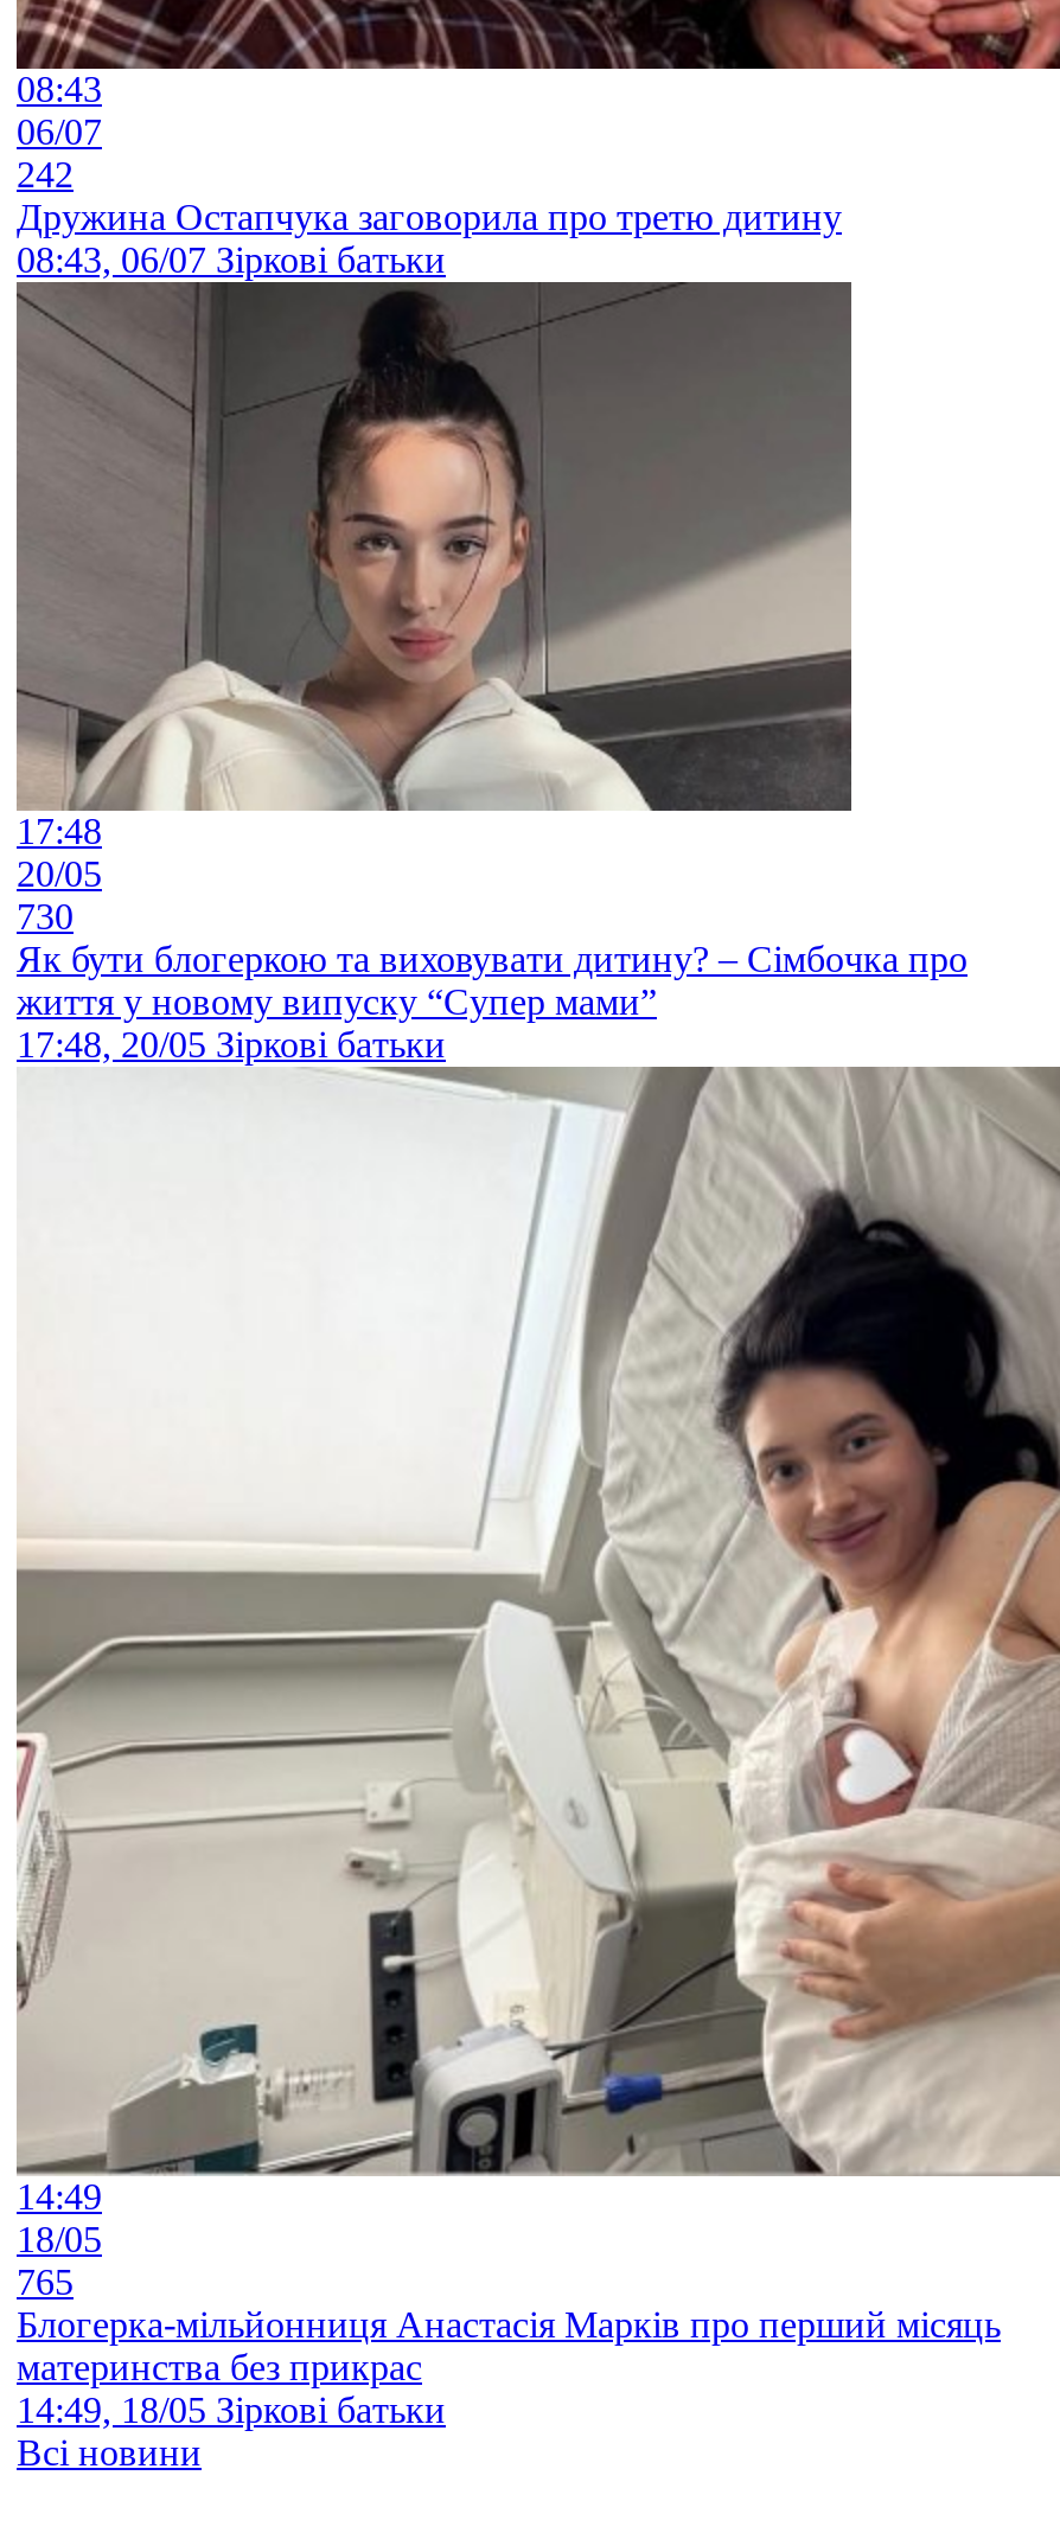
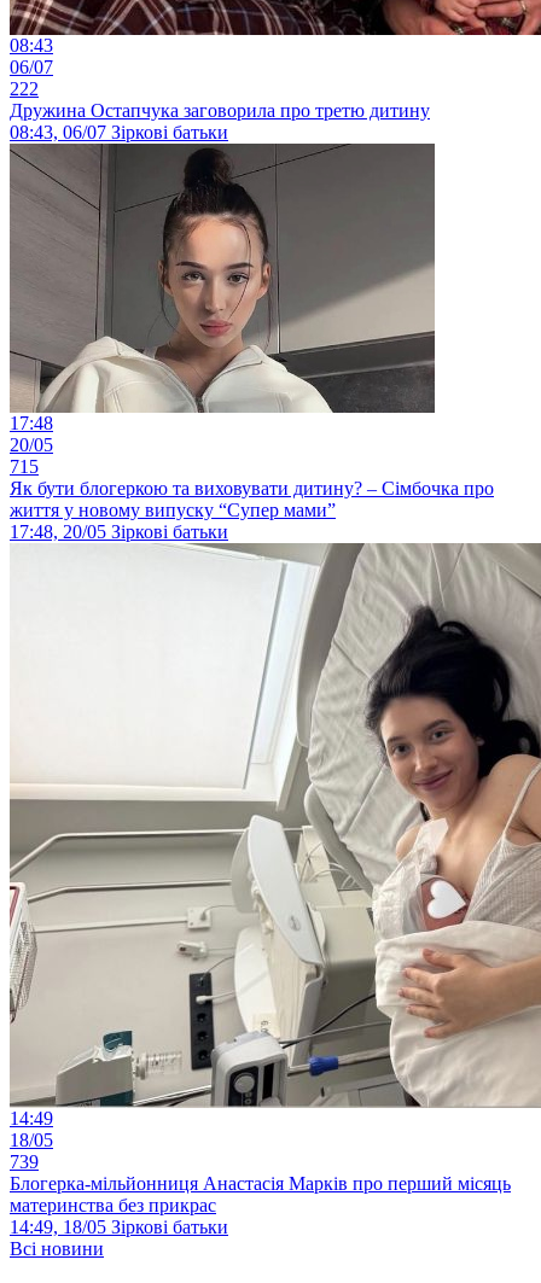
- 242
+ 222

- 730
+ 715

- 765
+ 739
